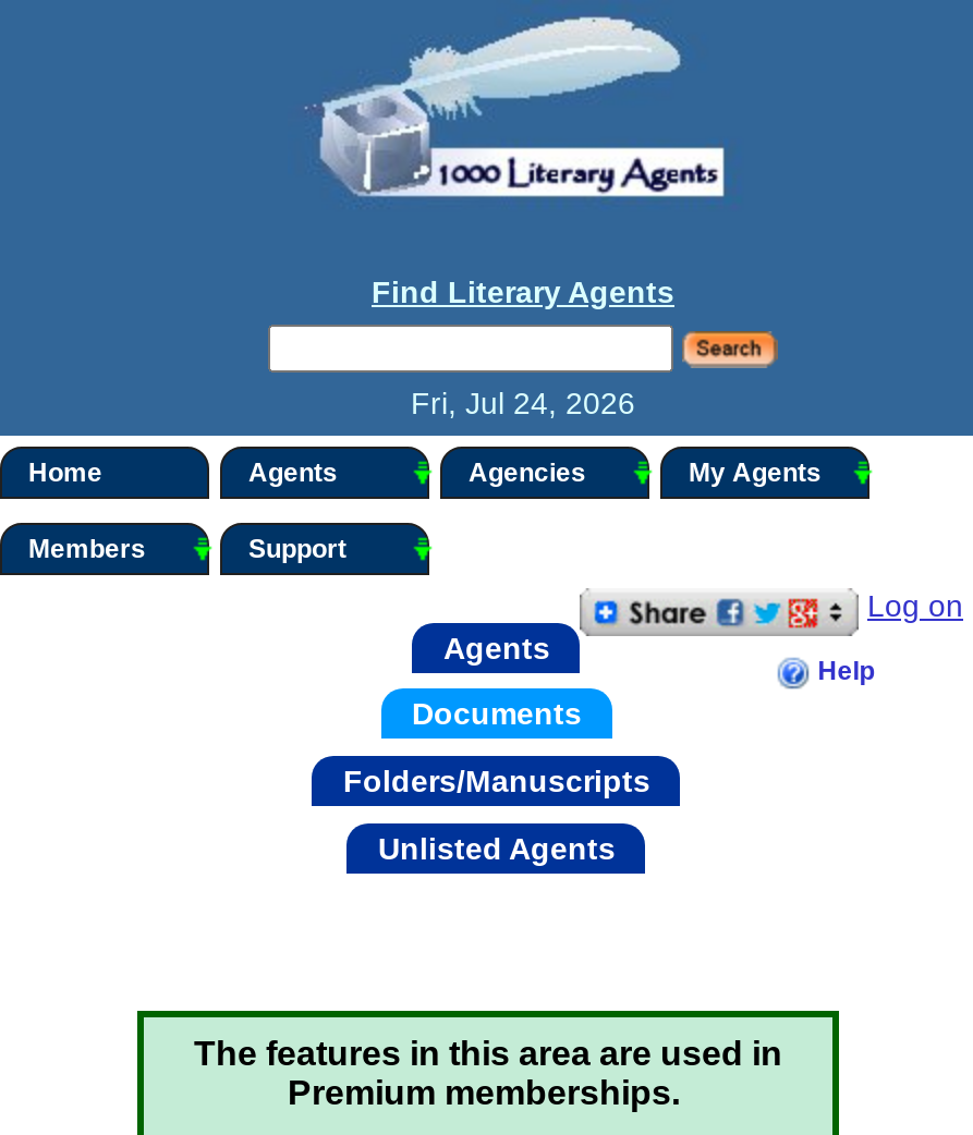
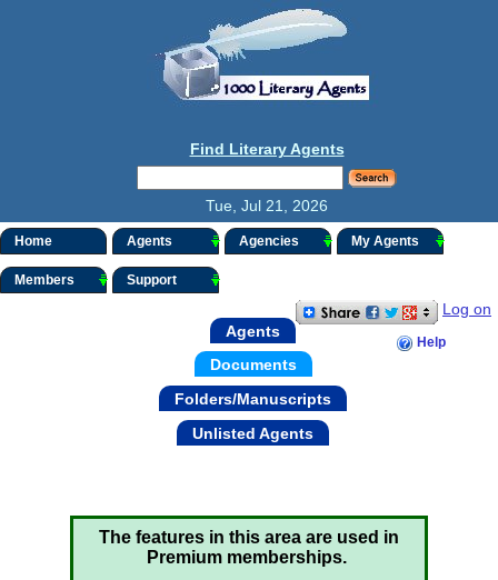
- Fri, Jul 24, 2026
+ Tue, Jul 21, 2026
